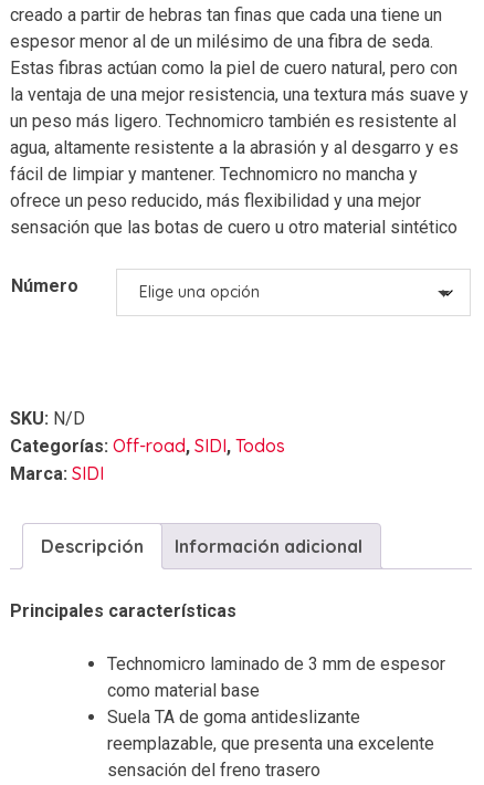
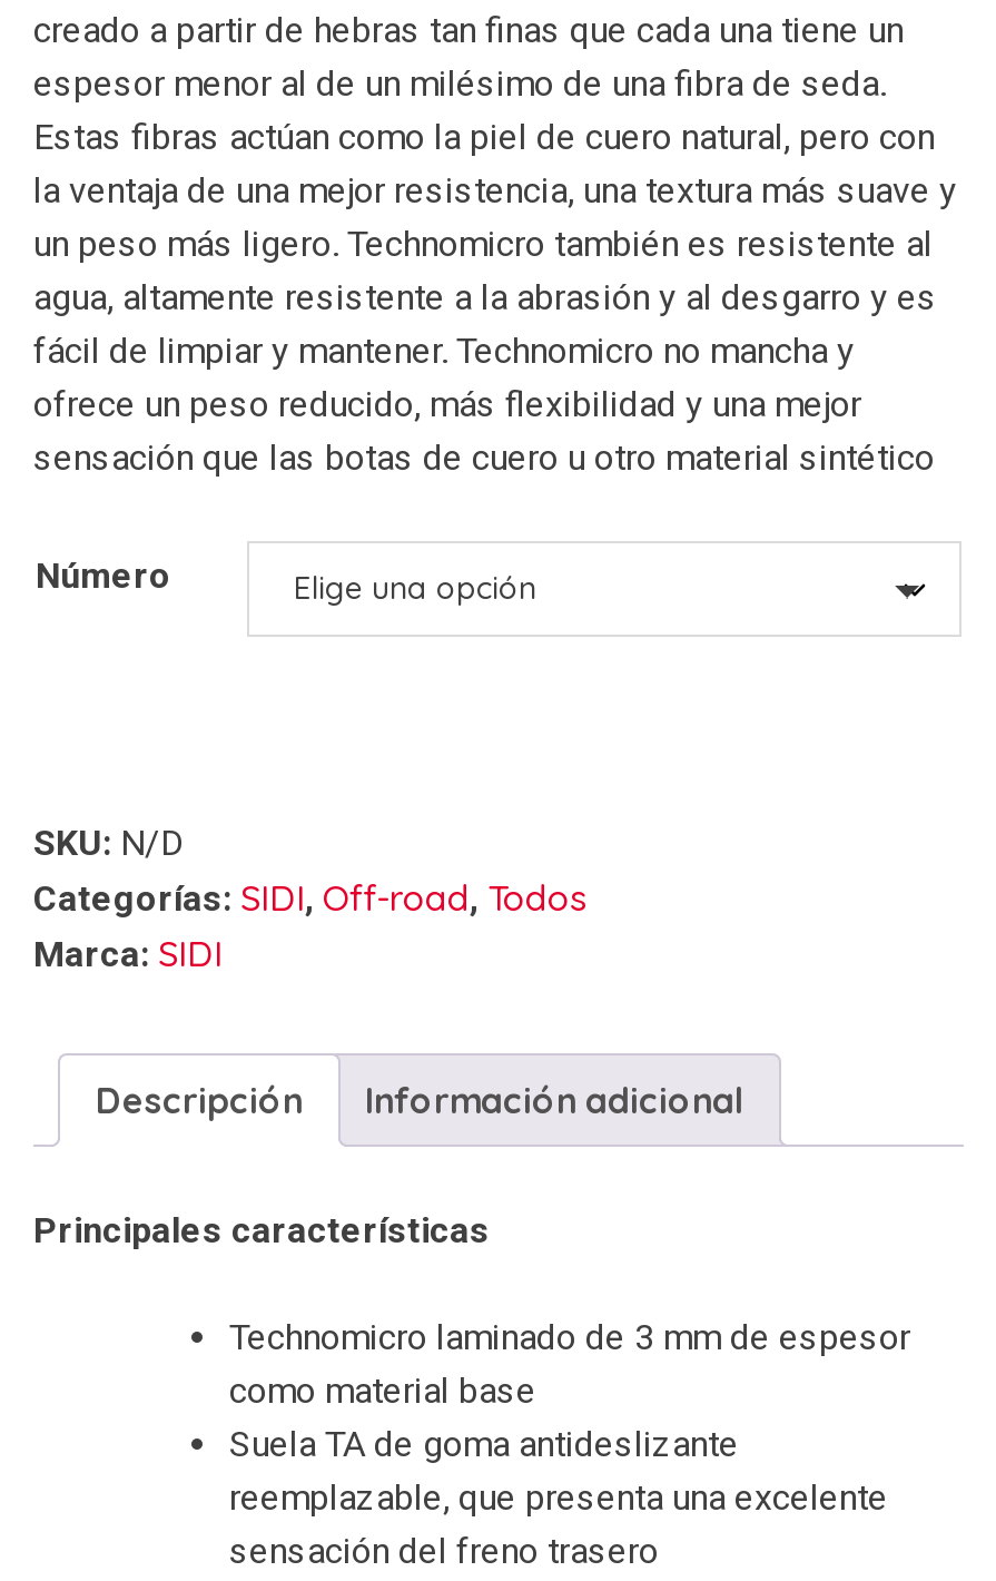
- Categorías: Off-road, SIDI, Todos
+ Categorías: SIDI, Off-road, Todos
